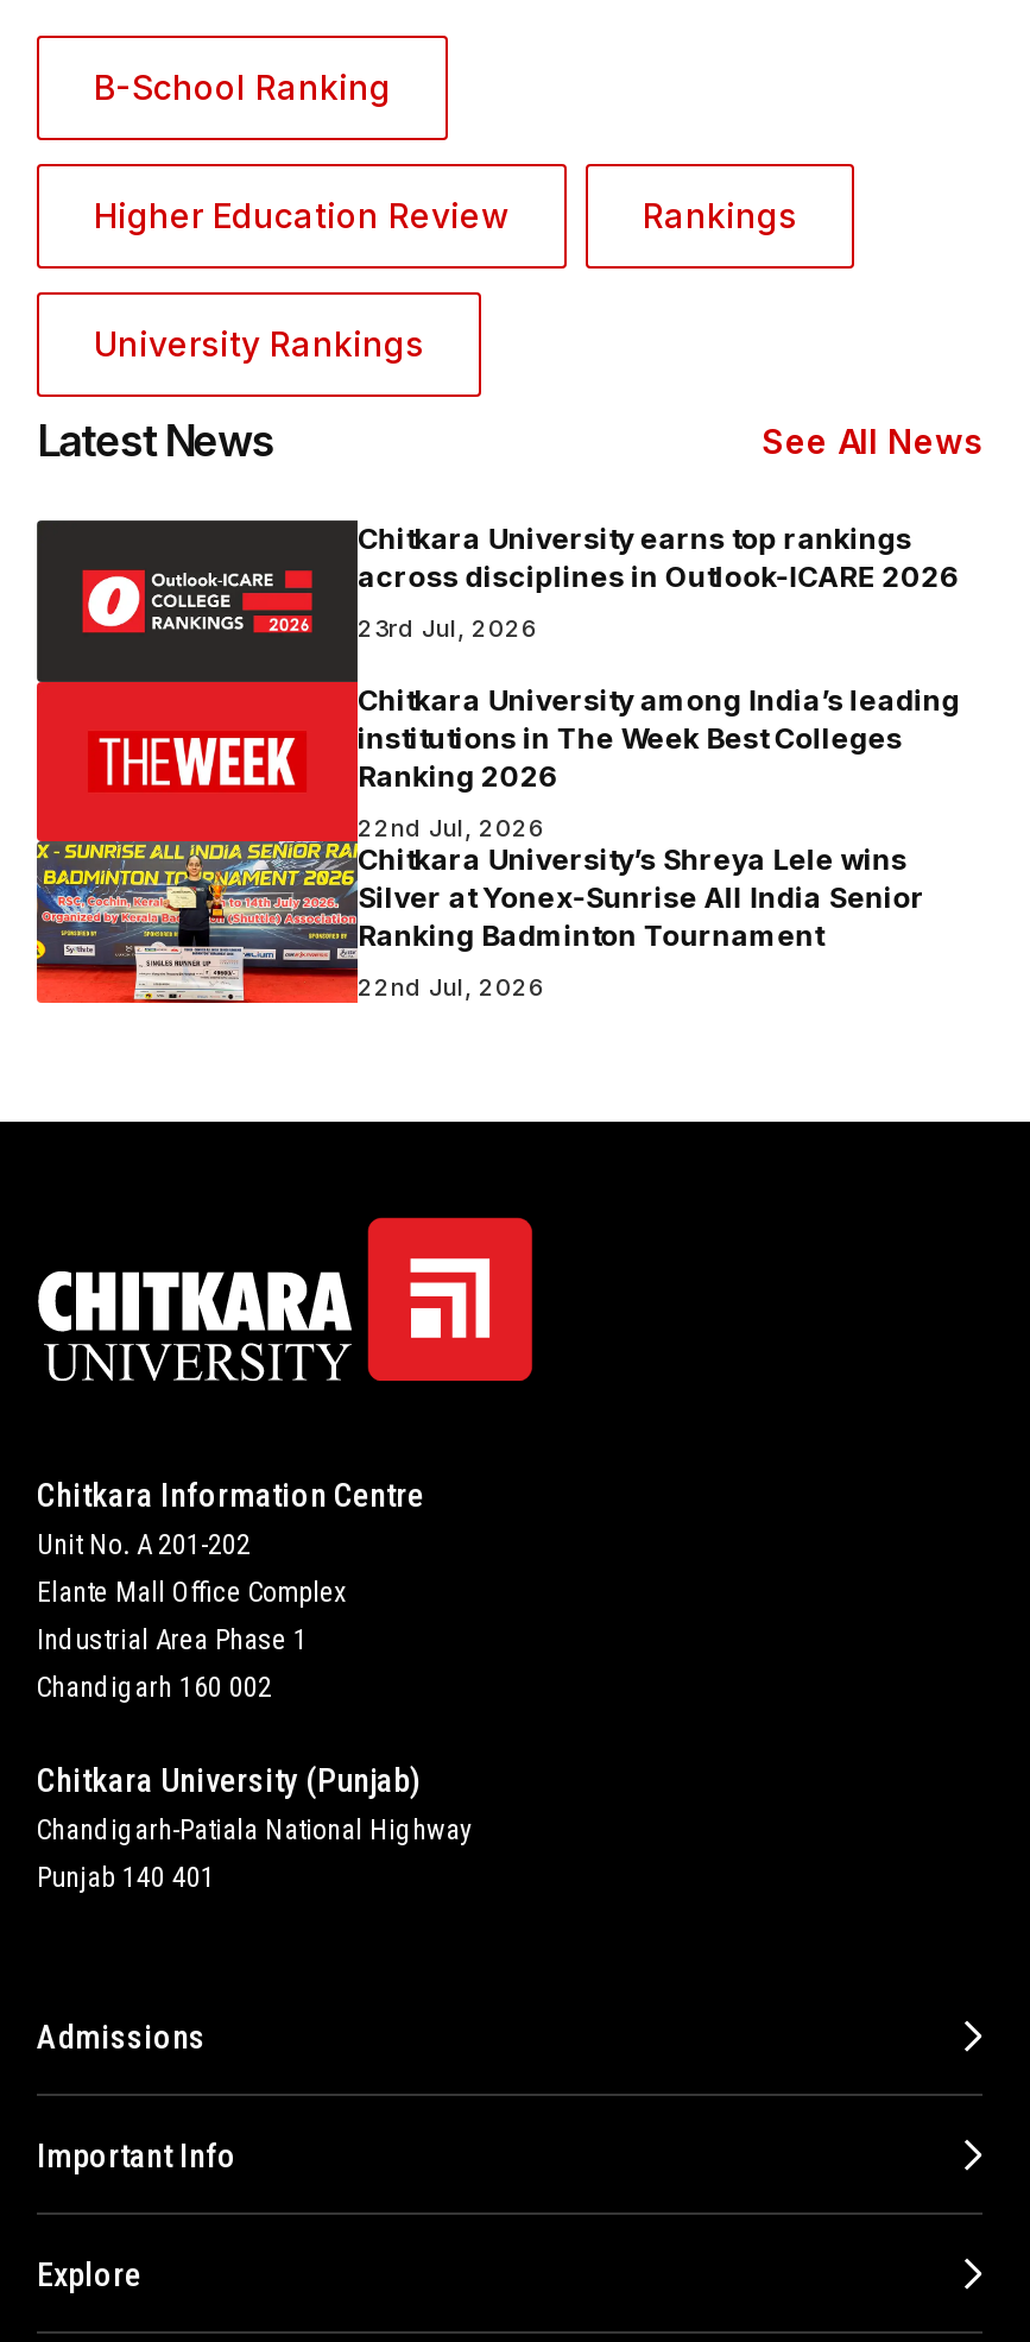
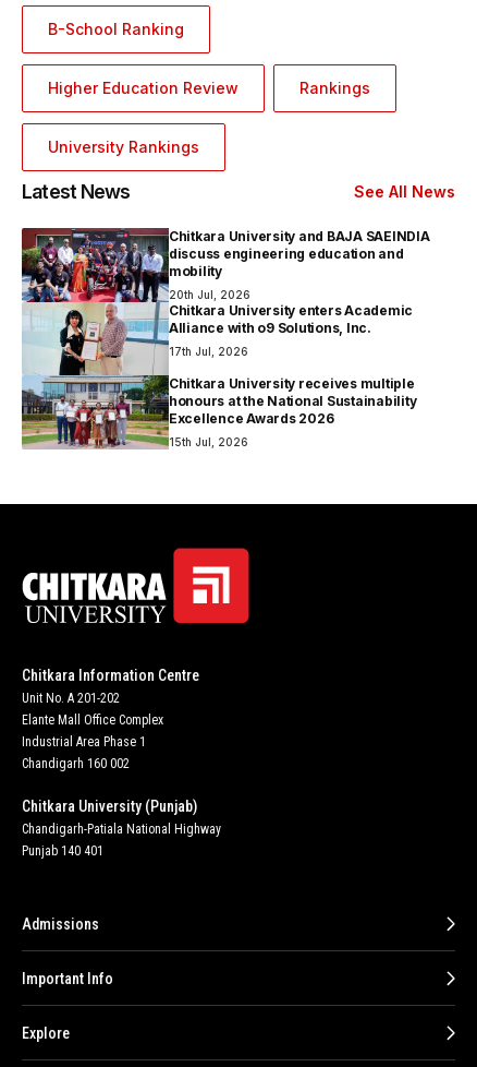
- [image]
- Chitkara University earns top rankings
- across disciplines in Outlook-ICARE 2026
+ [image]
+ Chitkara University and BAJA SAEINDIA
+ discuss engineering education and
+ mobility

- 23rd Jul, 2026
+ 20th Jul, 2026
+ Chitkara University enters Academic
+ Alliance with o9 Solutions, Inc.

- Chitkara University among India’s leading
- institutions in The Week Best Colleges
- Ranking 2026
+ 17th Jul, 2026

- 22nd Jul, 2026
- Chitkara University’s Shreya Lele wins
- Silver at Yonex-Sunrise All India Senior
- Ranking Badminton Tournament
+ Chitkara University receives multiple
+ honours at the National Sustainability
+ Excellence Awards 2026

- 22nd Jul, 2026
+ 15th Jul, 2026
